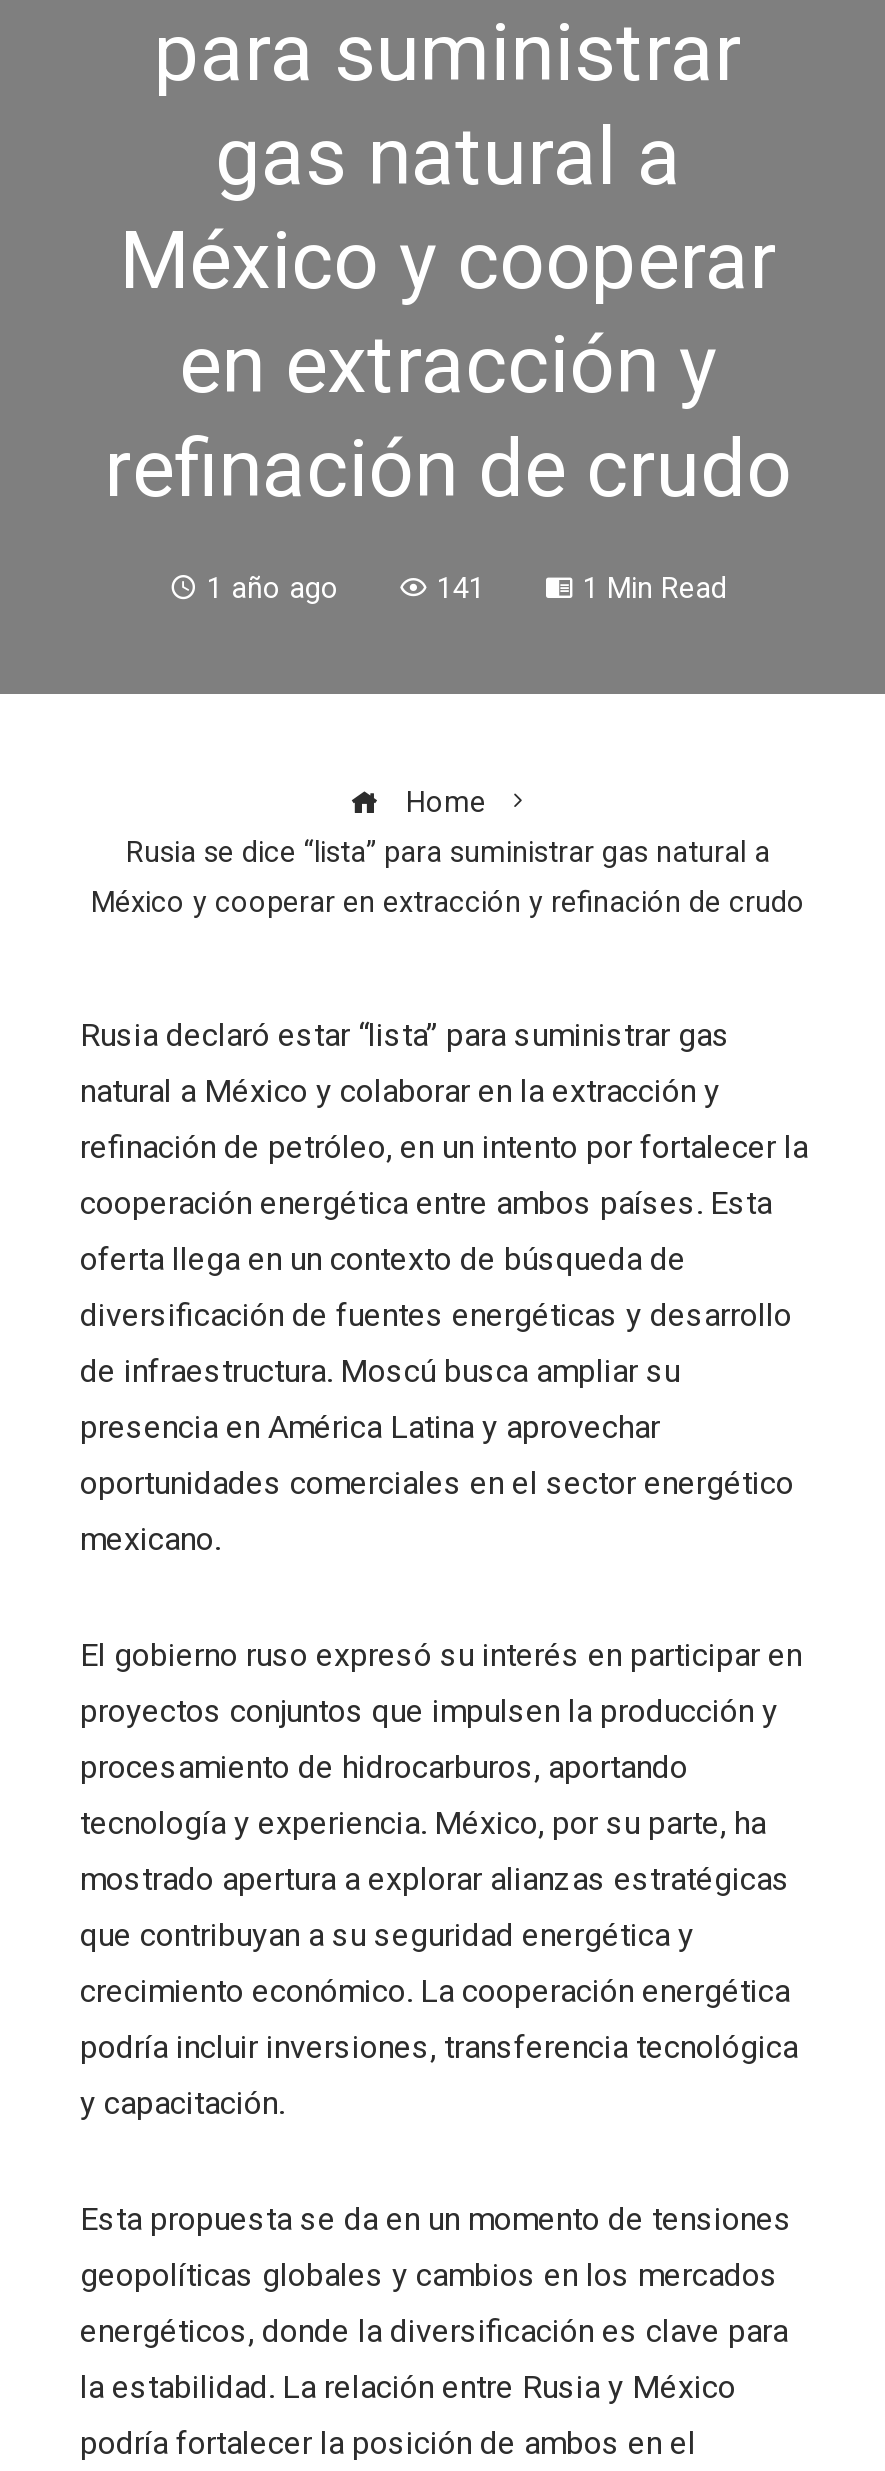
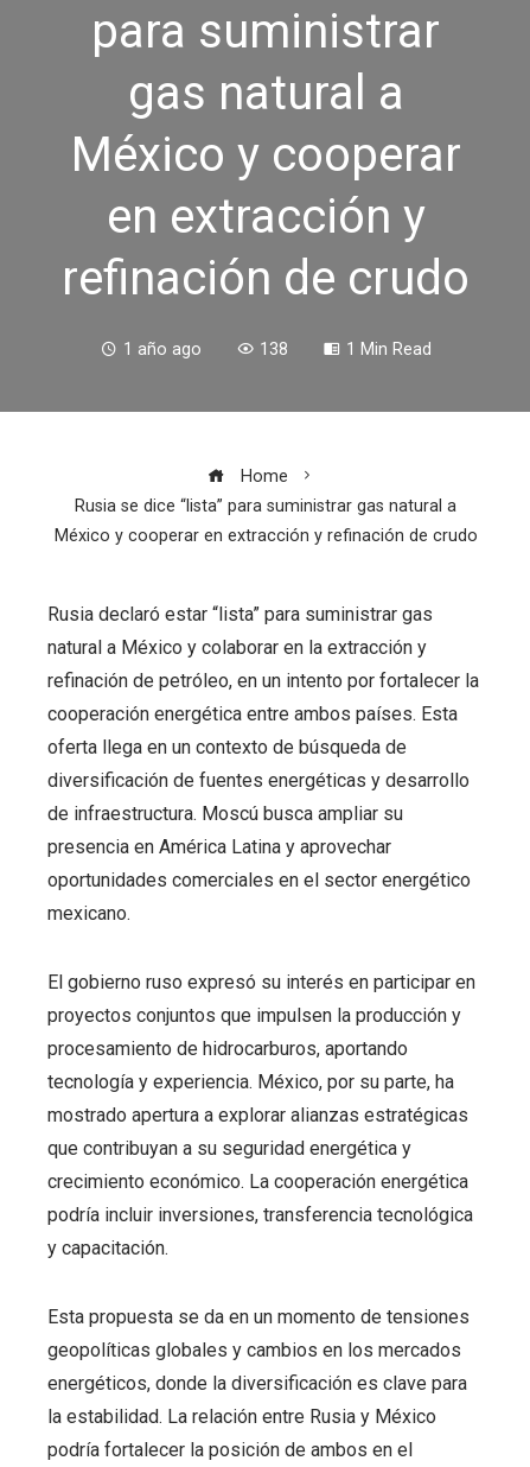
- 141
+ 138
